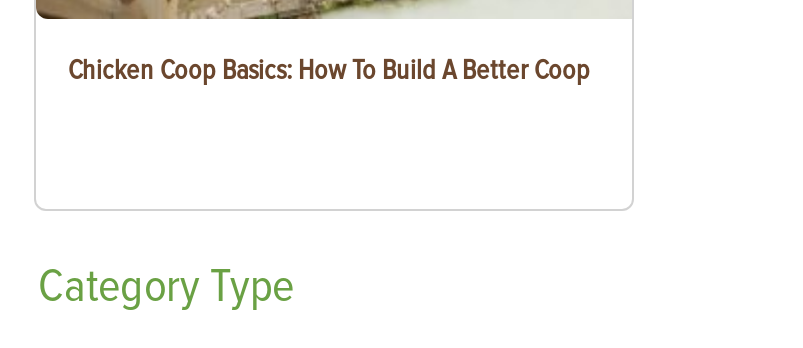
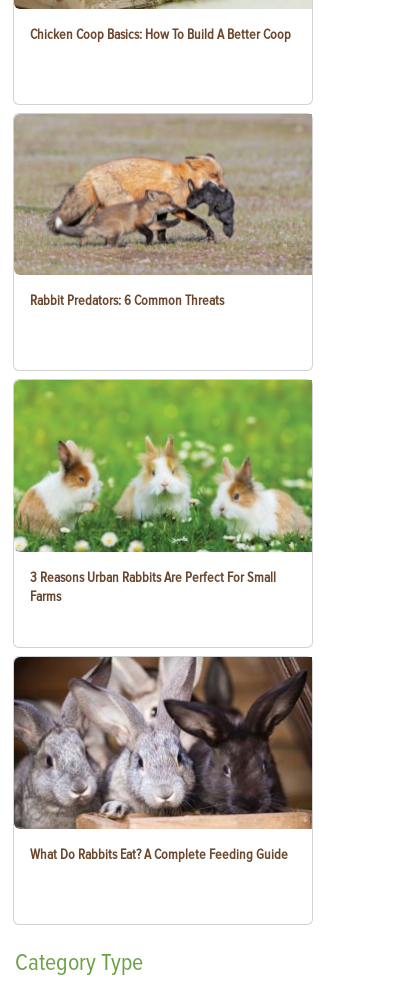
+ [image]
+ 3 Reasons Urban Rabbits Are Perfect For Small
+ Farms

+ [image]
+ What Do Rabbits Eat? A Complete Feeding Guide

+ [image]
+ Rabbit Predators: 6 Common Threats
